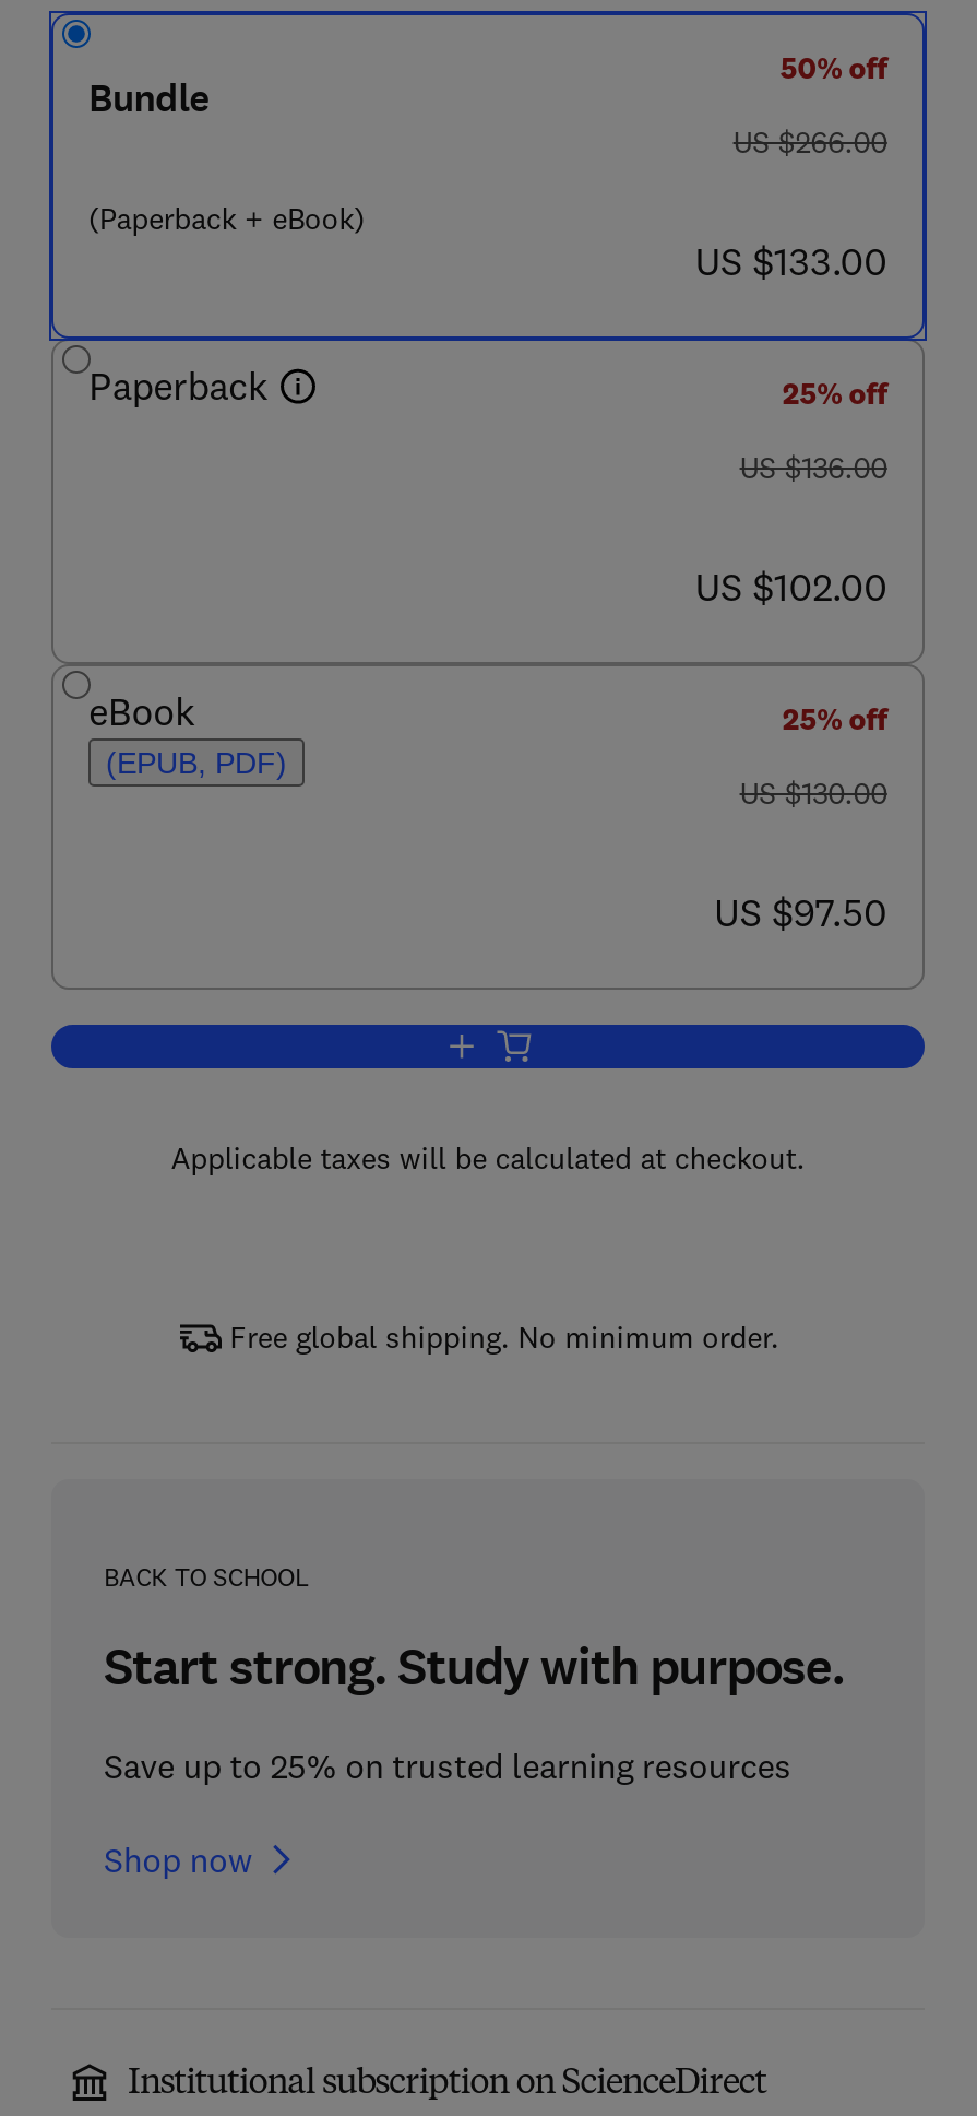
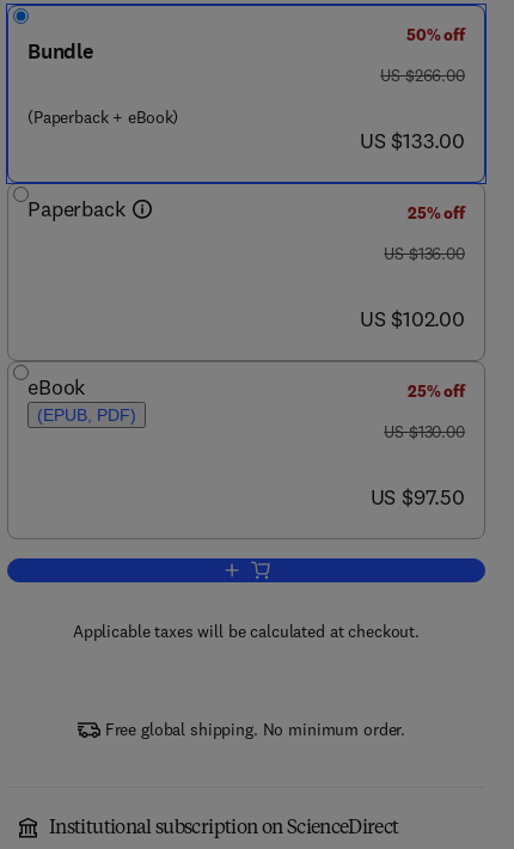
- BACK TO SCHOOL
- Start strong. Study with purpose.
- Save up to 25% on trusted learning resources
- Shop now
